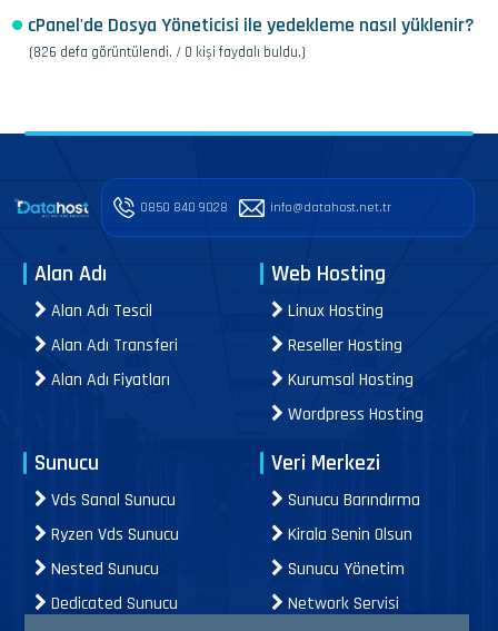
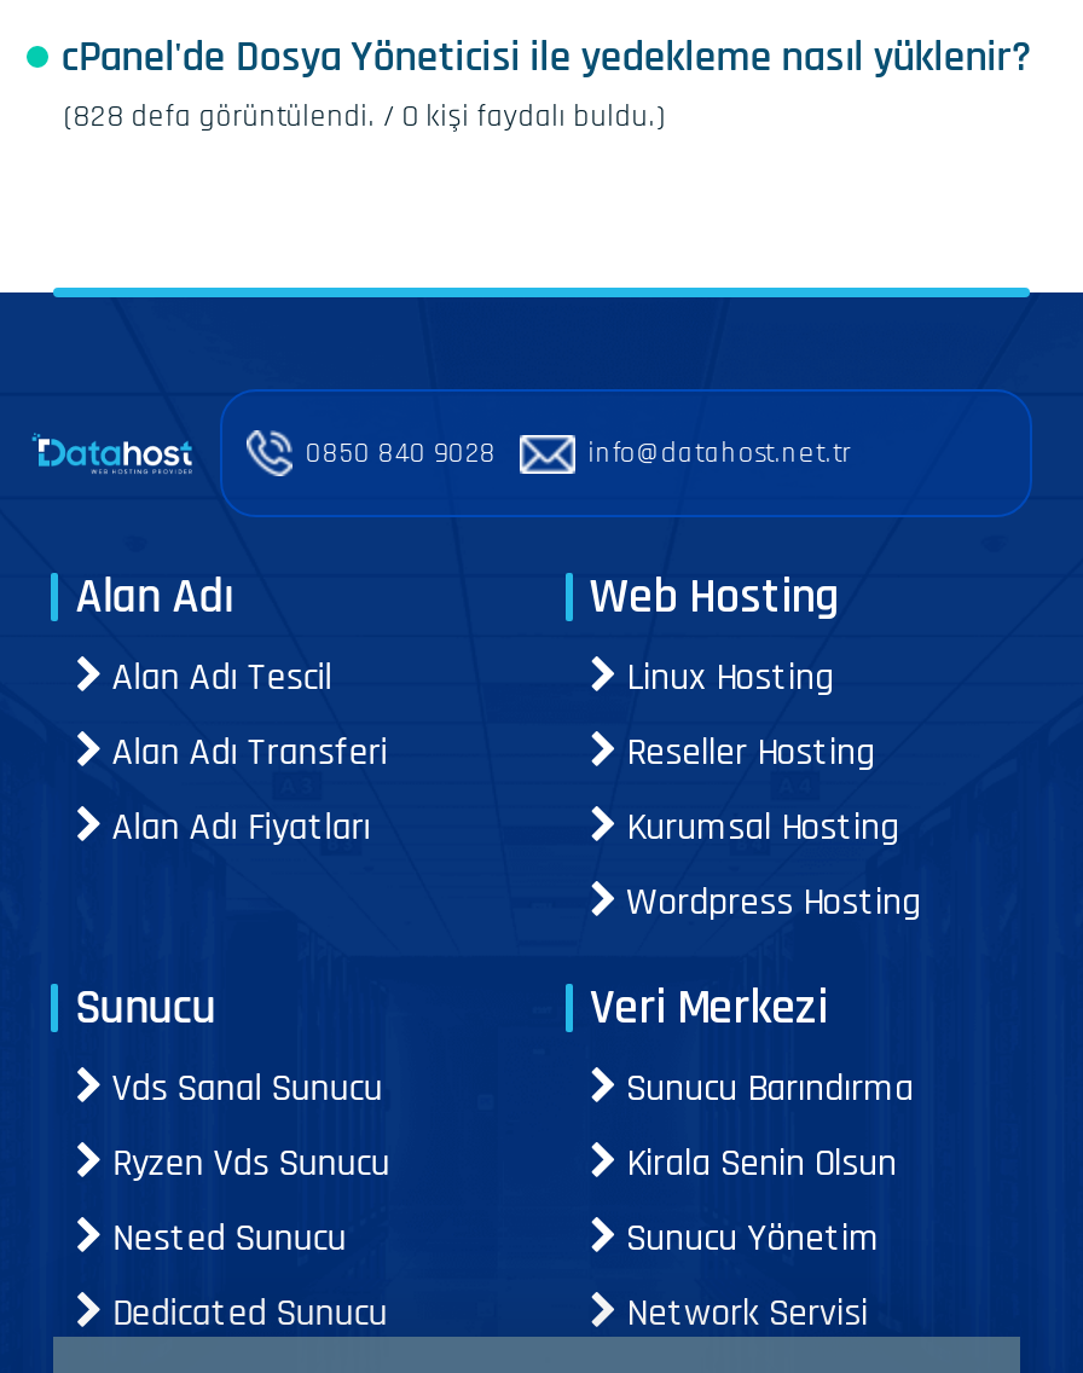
- (826 defa görüntülendi. / 0 kişi faydalı buldu.)
+ (828 defa görüntülendi. / 0 kişi faydalı buldu.)
